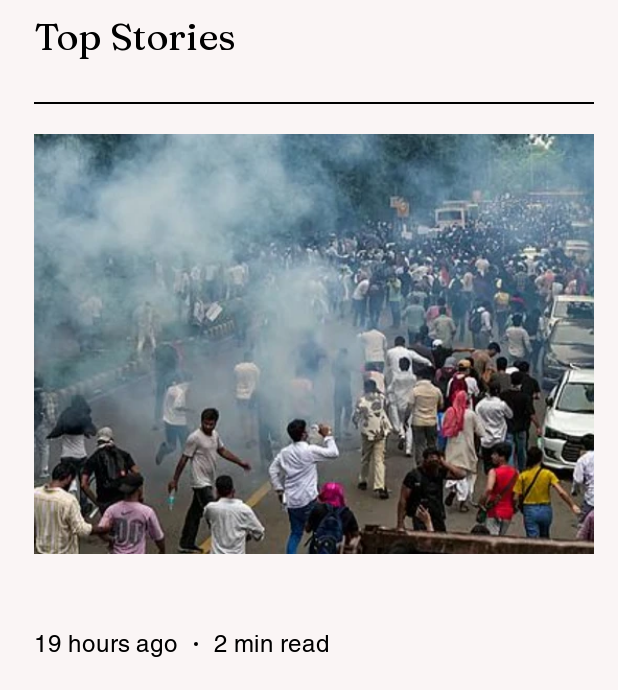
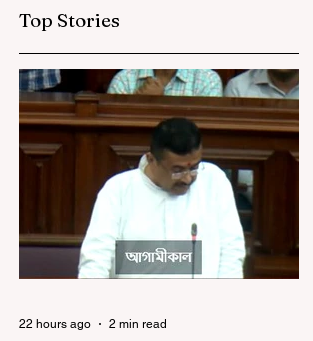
- [image]
- 19 hours ago 2 min read
+ [image]
+ 22 hours ago 2 min read
